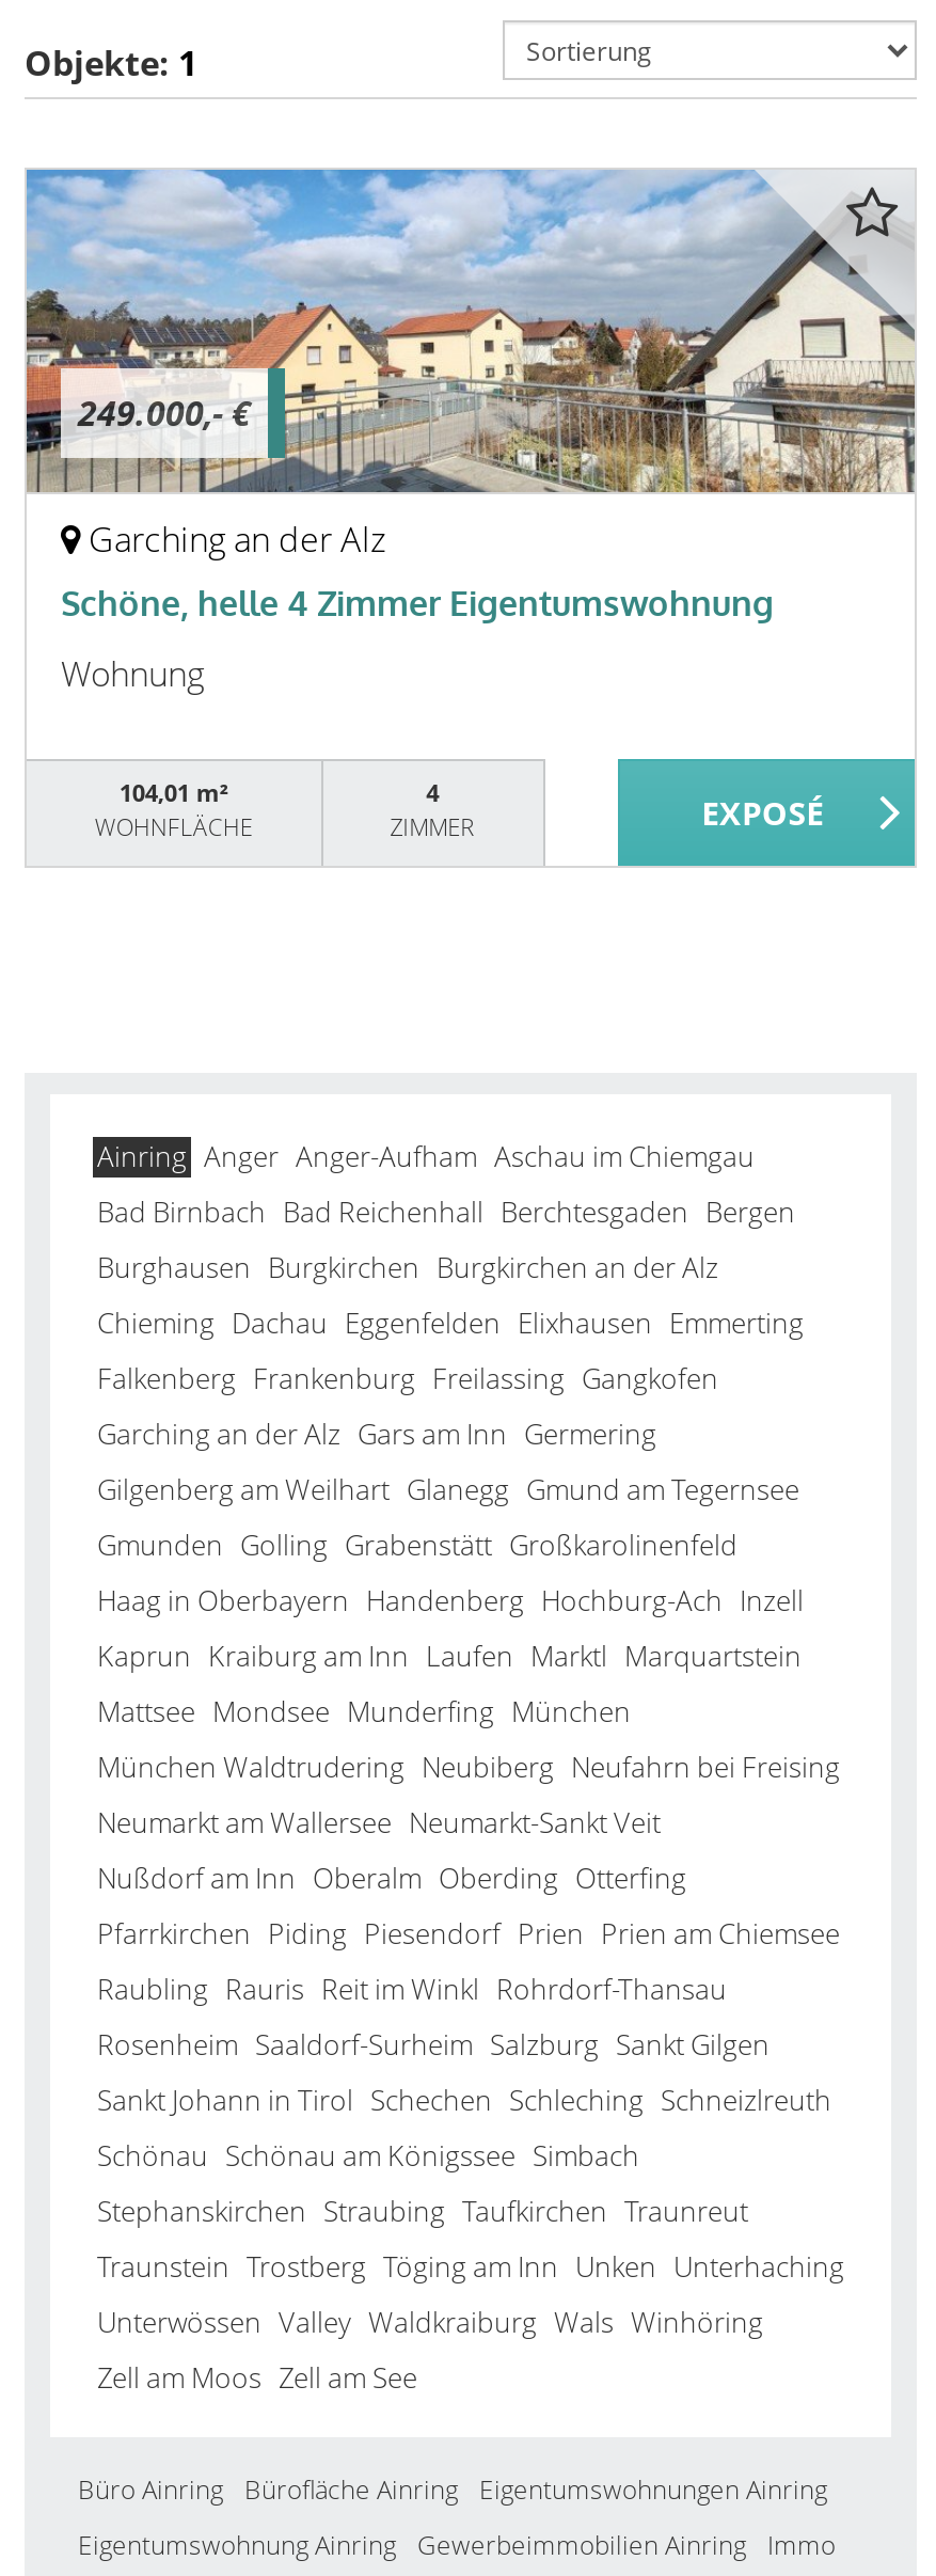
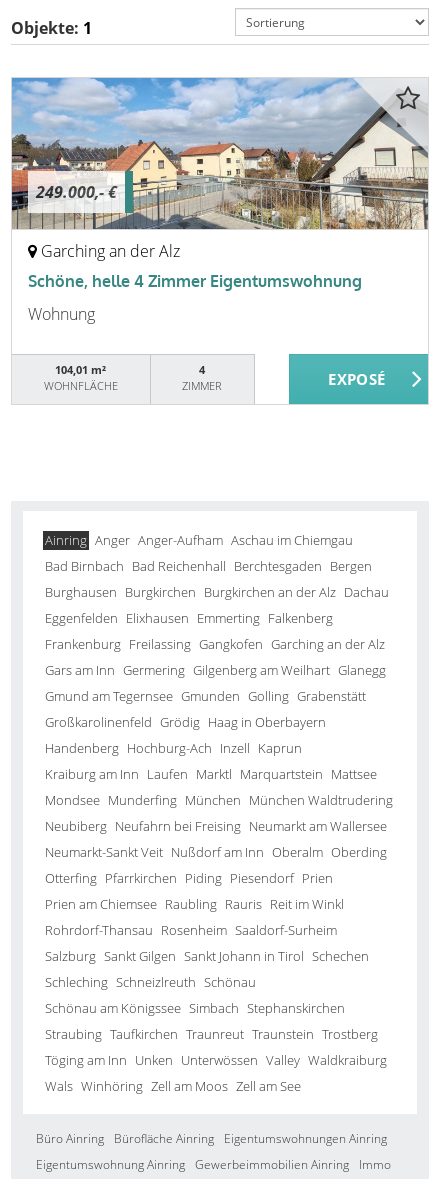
- Burghausen Burgkirchen Burgkirchen an der Alz
- Chieming Dachau Eggenfelden Elixhausen Emmerting
- Falkenberg Frankenburg Freilassing Gangkofen
- Garching an der Alz Gars am Inn Germering
- Gilgenberg am Weilhart Glanegg Gmund am Tegernsee
- Gmunden Golling Grabenstätt Großkarolinenfeld
- Haag in Oberbayern Handenberg Hochburg-Ach Inzell
- Kaprun Kraiburg am Inn Laufen Marktl Marquartstein
- Mattsee Mondsee Munderfing München
- München Waldtrudering Neubiberg Neufahrn bei Freising
- Neumarkt am Wallersee Neumarkt-Sankt Veit
- Nußdorf am Inn Oberalm Oberding Otterfing
- Pfarrkirchen Piding Piesendorf Prien Prien am Chiemsee
- Raubling Rauris Reit im Winkl Rohrdorf-Thansau
- Rosenheim Saaldorf-Surheim Salzburg Sankt Gilgen
- Sankt Johann in Tirol Schechen Schleching Schneizlreuth
- Schönau Schönau am Königssee Simbach
- Stephanskirchen Straubing Taufkirchen Traunreut
- Traunstein Trostberg Töging am Inn Unken Unterhaching
- Unterwössen Valley Waldkraiburg Wals Winhöring
- Zell am Moos Zell am See
+ Burghausen Burgkirchen Burgkirchen an der Alz Dachau
+ Eggenfelden Elixhausen Emmerting Falkenberg
+ Frankenburg Freilassing Gangkofen Garching an der Alz
+ Gars am Inn Germering Gilgenberg am Weilhart Glanegg
+ Gmund am Tegernsee Gmunden Golling Grabenstätt
+ Großkarolinenfeld Grödig Haag in Oberbayern
+ Handenberg Hochburg-Ach Inzell Kaprun
+ Kraiburg am Inn Laufen Marktl Marquartstein Mattsee
+ Mondsee Munderfing München München Waldtrudering
+ Neubiberg Neufahrn bei Freising Neumarkt am Wallersee
+ Neumarkt-Sankt Veit Nußdorf am Inn Oberalm Oberding
+ Otterfing Pfarrkirchen Piding Piesendorf Prien
+ Prien am Chiemsee Raubling Rauris Reit im Winkl
+ Rohrdorf-Thansau Rosenheim Saaldorf-Surheim
+ Salzburg Sankt Gilgen Sankt Johann in Tirol Schechen
+ Schleching Schneizlreuth Schönau
+ Schönau am Königssee Simbach Stephanskirchen
+ Straubing Taufkirchen Traunreut Traunstein Trostberg
+ Töging am Inn Unken Unterwössen Valley Waldkraiburg
+ Wals Winhöring Zell am Moos Zell am See
